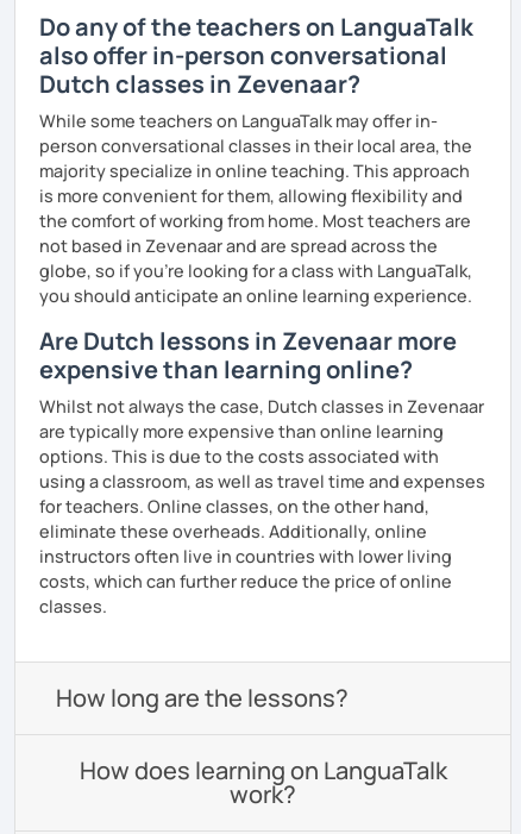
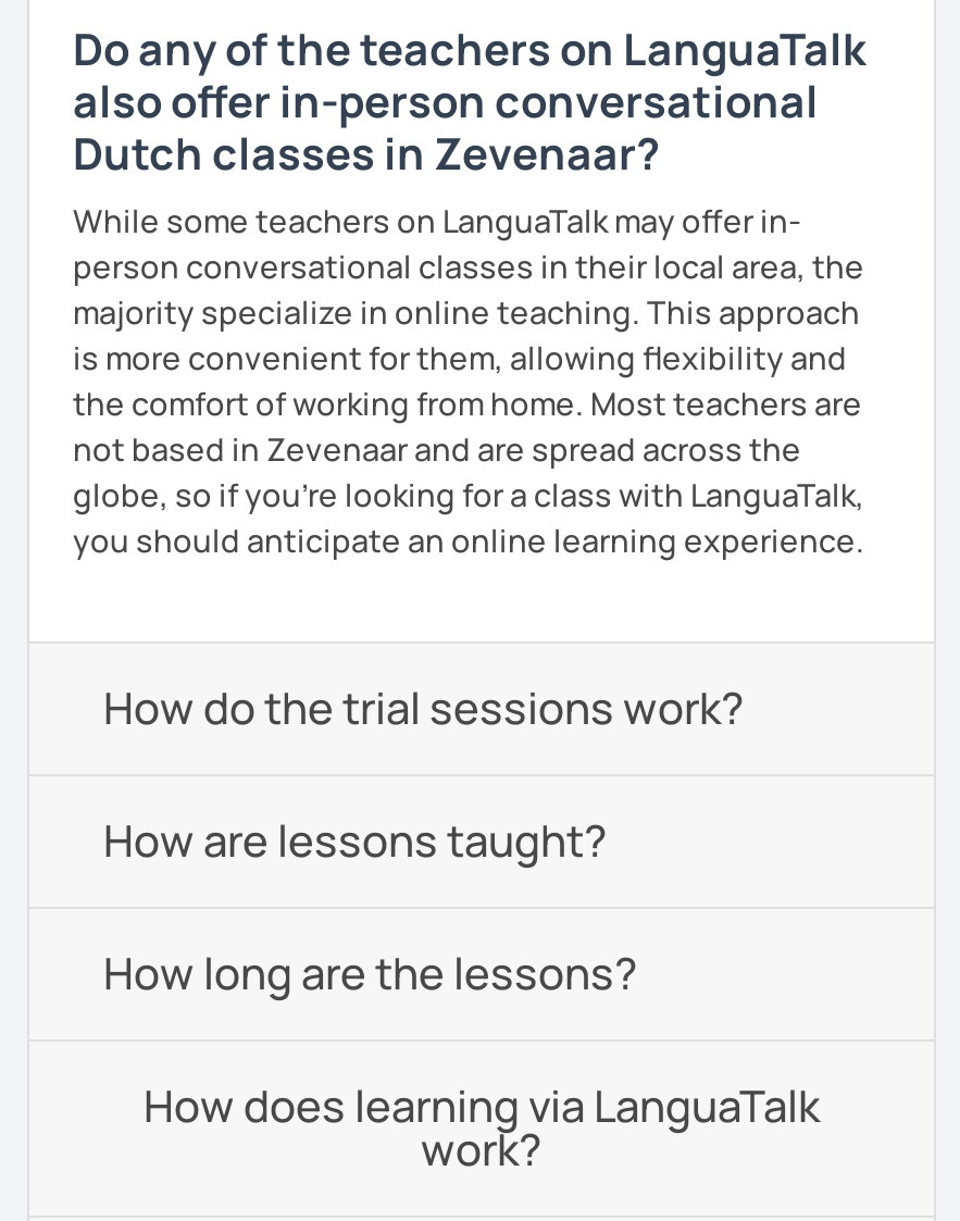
- Are Dutch lessons in Zevenaar more
- expensive than learning online?
- Whilst not always the case, Dutch classes in Zevenaar
- are typically more expensive than online learning
- options. This is due to the costs associated with
- using a classroom, as well as travel time and expenses
- for teachers. Online classes, on the other hand,
- eliminate these overheads. Additionally, online
- instructors often live in countries with lower living
- costs, which can further reduce the price of online
- classes.
+ How do the trial sessions work?
+ How are lessons taught?

- How does learning on LanguaTalk
+ How does learning via LanguaTalk
